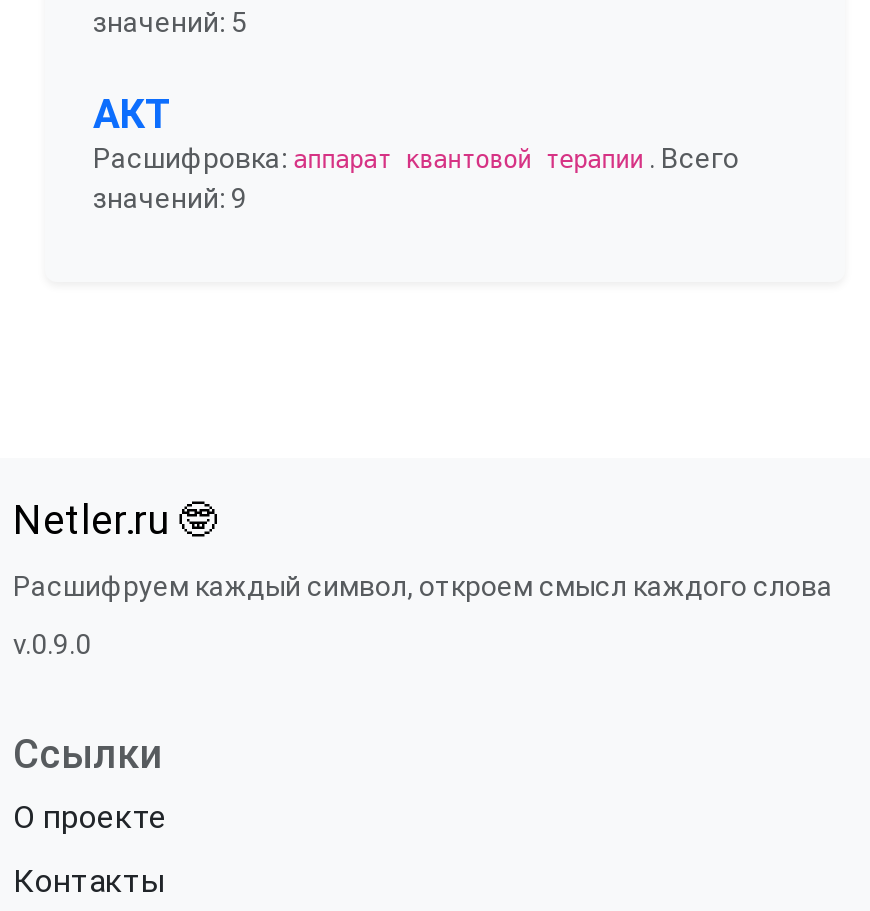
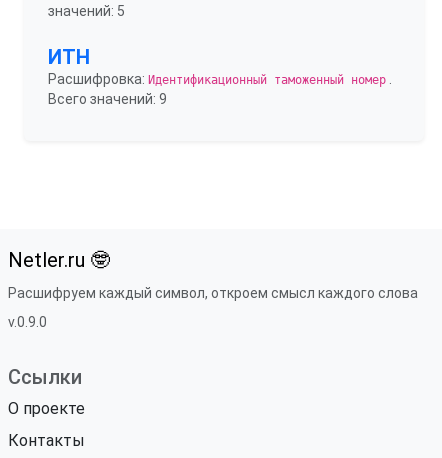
- АКТ
- Расшифровка: аппарат квантовой терапии. Всего
- значений: 9
+ ИТН
+ Расшифровка: Идентификационный таможенный номер.
+ Всего значений: 9
